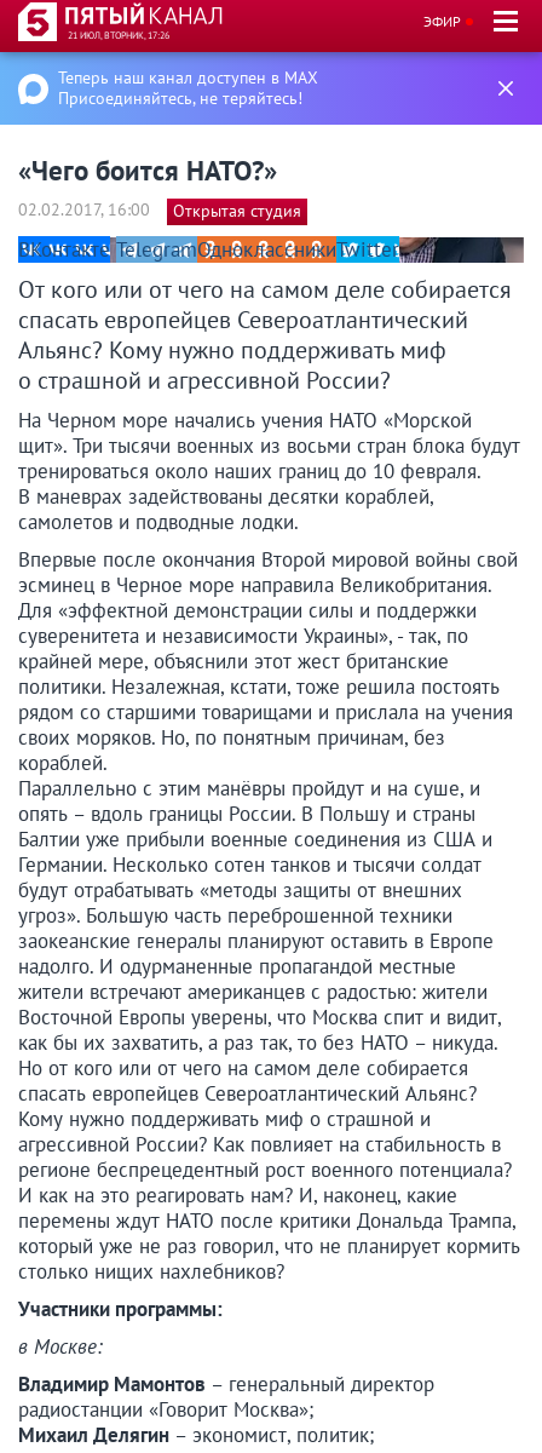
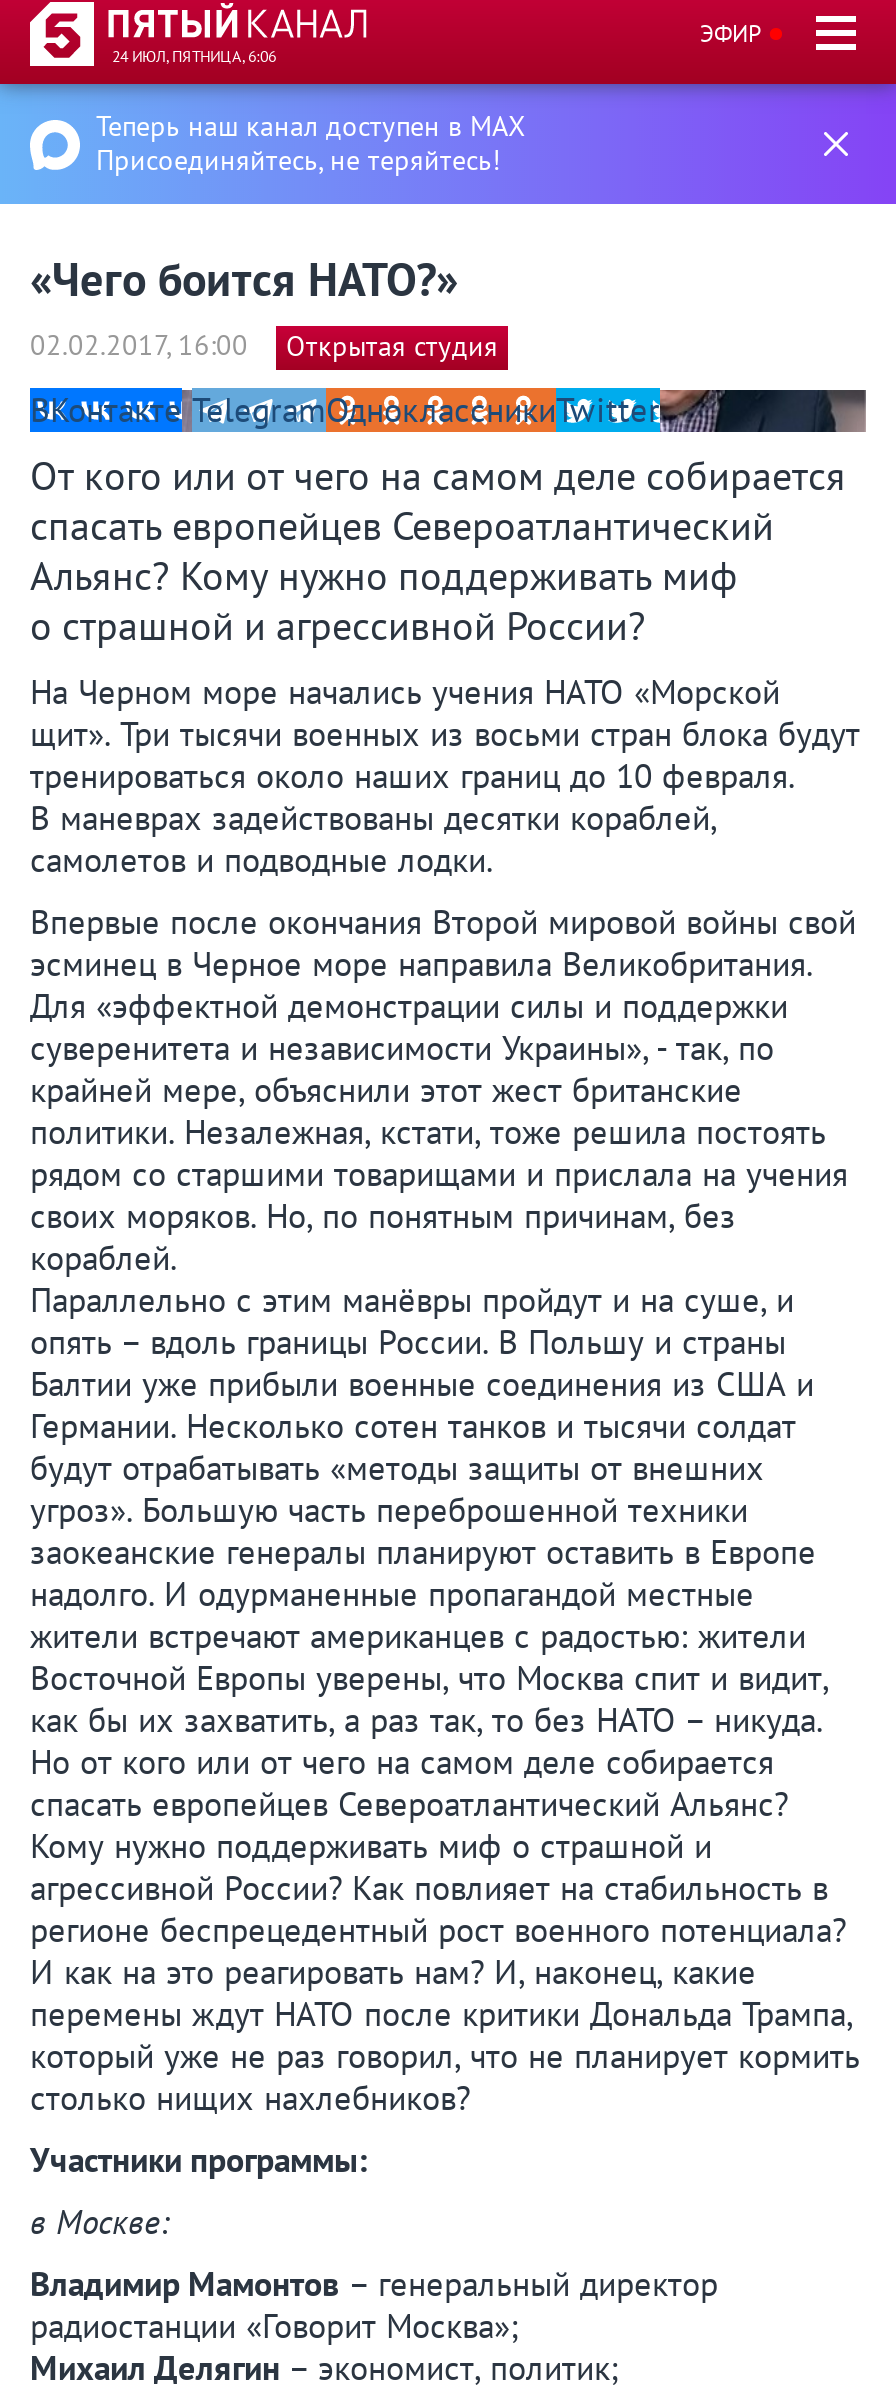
- 21 ИЮЛ, ВТОРНИК, 17:26
+ 24 ИЮЛ, ПЯТНИЦА, 6:06
